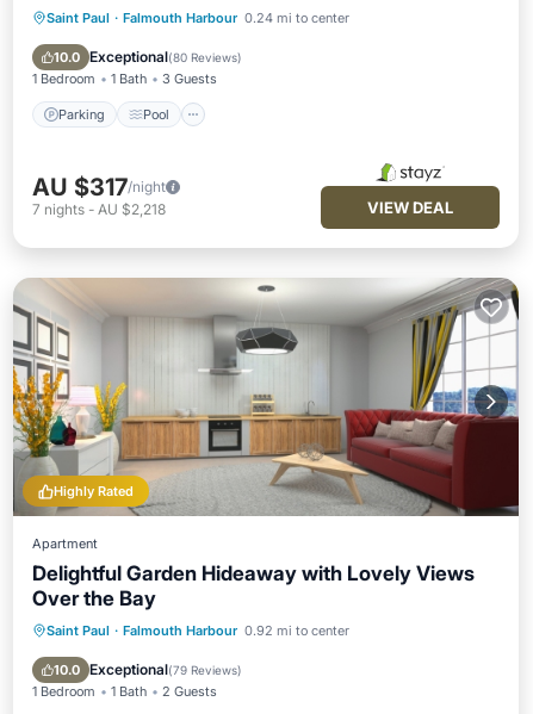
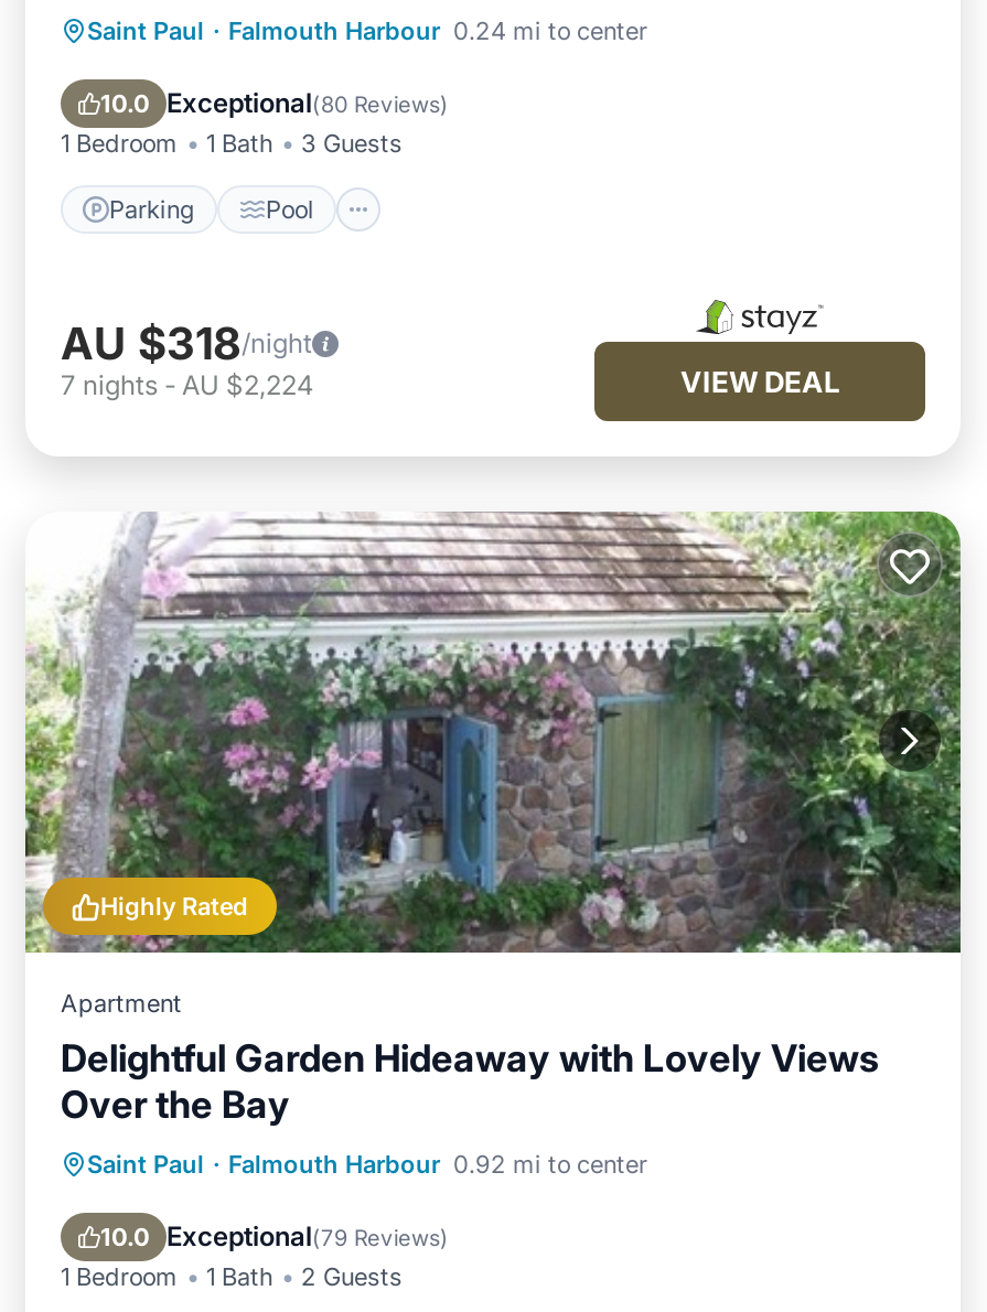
- AU $317/night
+ AU $318/night

- 7 nights - AU $2,218
+ 7 nights - AU $2,224

- [image]
+ [image]
